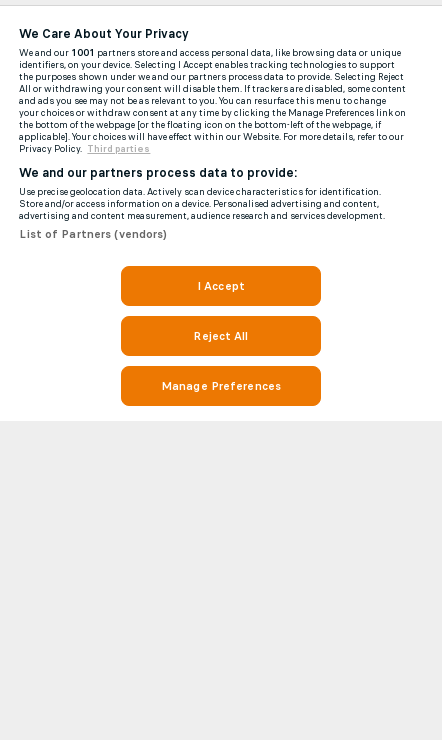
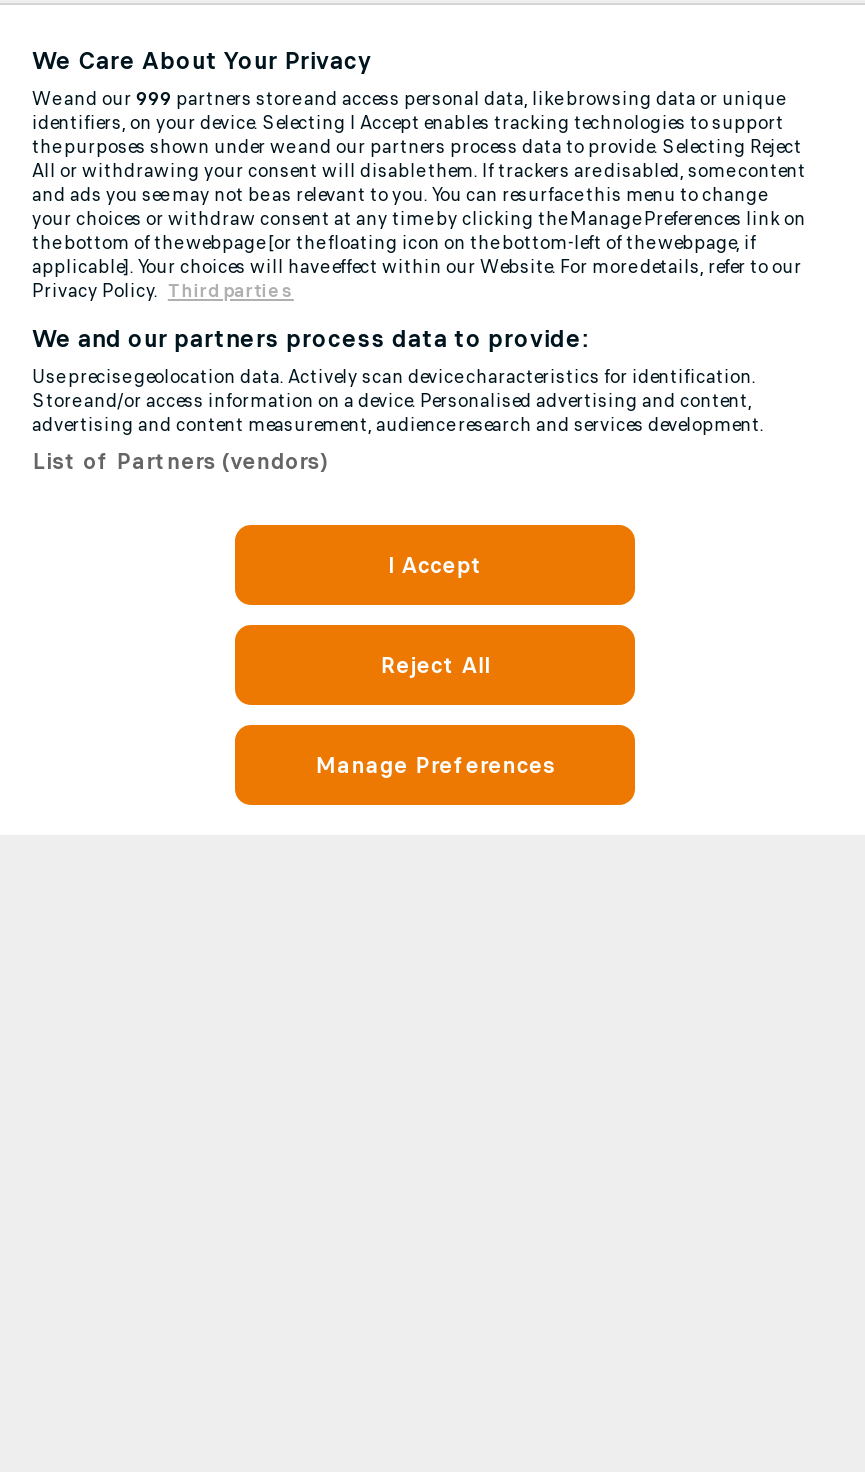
- We and our 1001 partners store and access personal data, like browsing data or unique
+ We and our 999 partners store and access personal data, like browsing data or unique
